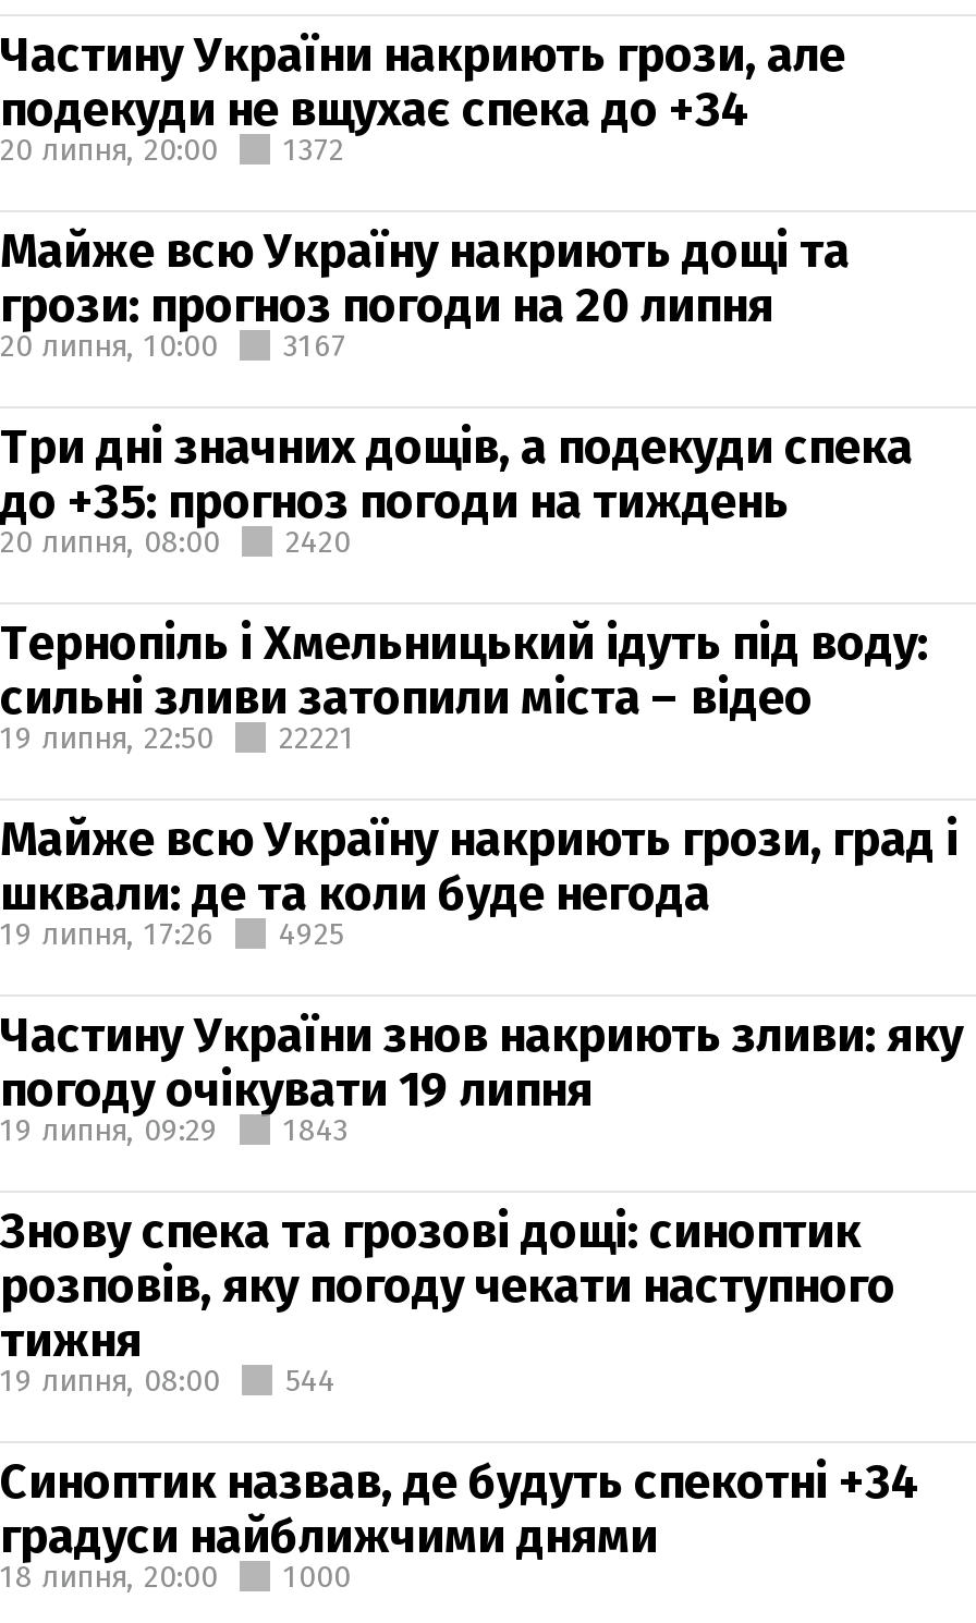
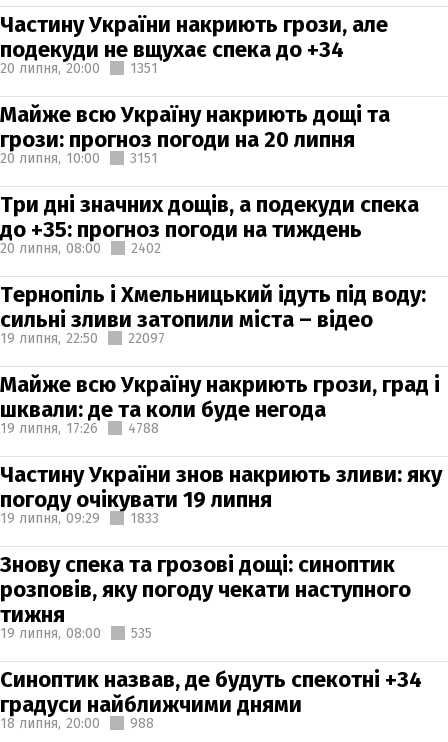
- 20 липня, 20:00 1372
+ 20 липня, 20:00 1351

- 20 липня, 10:00 3167
+ 20 липня, 10:00 3151

- 20 липня, 08:00 2420
+ 20 липня, 08:00 2402

- 19 липня, 22:50 22221
+ 19 липня, 22:50 22097

- 19 липня, 17:26 4925
+ 19 липня, 17:26 4788

- 19 липня, 09:29 1843
+ 19 липня, 09:29 1833

- 19 липня, 08:00 544
+ 19 липня, 08:00 535

- 18 липня, 20:00 1000
+ 18 липня, 20:00 988
